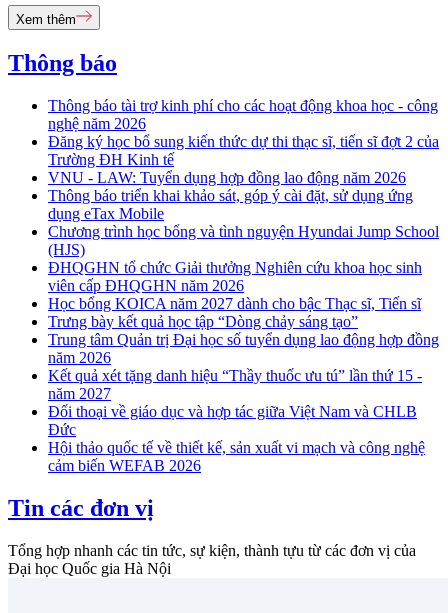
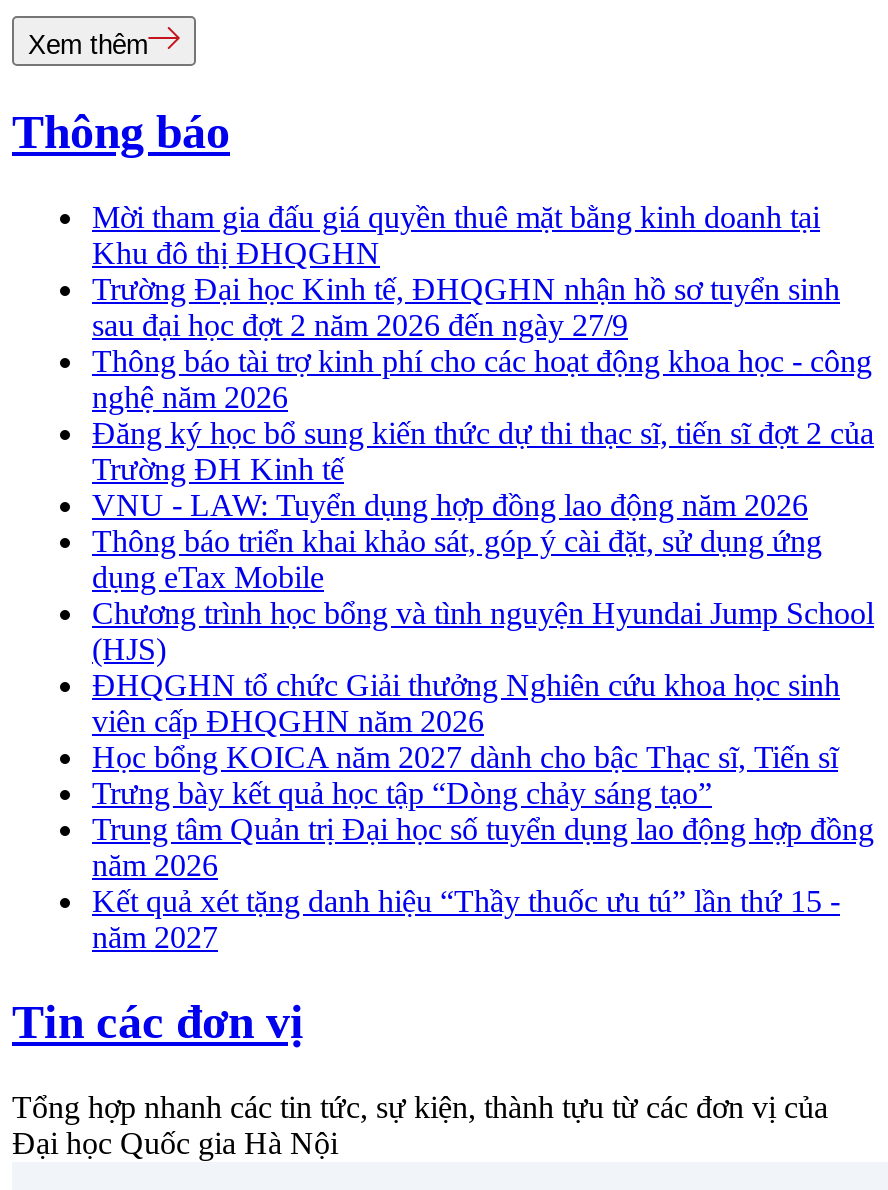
+ Mời tham gia đấu giá quyền thuê mặt bằng kinh doanh tại
+ Khu đô thị ĐHQGHN
+ Trường Đại học Kinh tế, ĐHQGHN nhận hồ sơ tuyển sinh
+ sau đại học đợt 2 năm 2026 đến ngày 27/9

moved down: Thông báo tài trợ kinh phí cho các hoạt động khoa học - công | nghệ năm 2026 | Đăng ký học bổ sung kiến thức dự thi thạc sĩ, tiến sĩ đợt 2 của | ... | Kết quả xét tặng danh hiệu “Thầy thuốc ưu tú” lần thứ 15 - | năm 2027

- Đối thoại về giáo dục và hợp tác giữa Việt Nam và CHLB
- Đức
- Hội thảo quốc tế về thiết kế, sản xuất vi mạch và công nghệ
- cảm biến WEFAB 2026
